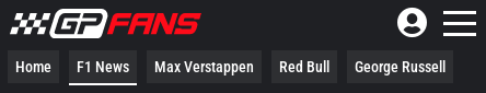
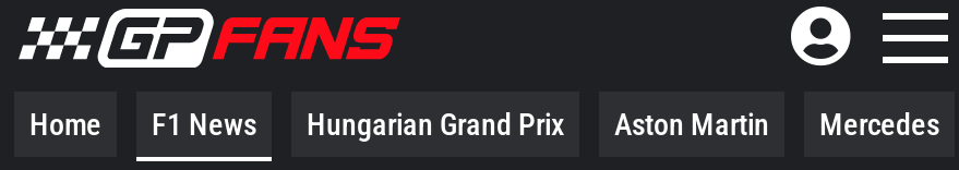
- Max Verstappen
- Red Bull
- George Russell
+ Hungarian Grand Prix
+ Aston Martin
+ Mercedes
